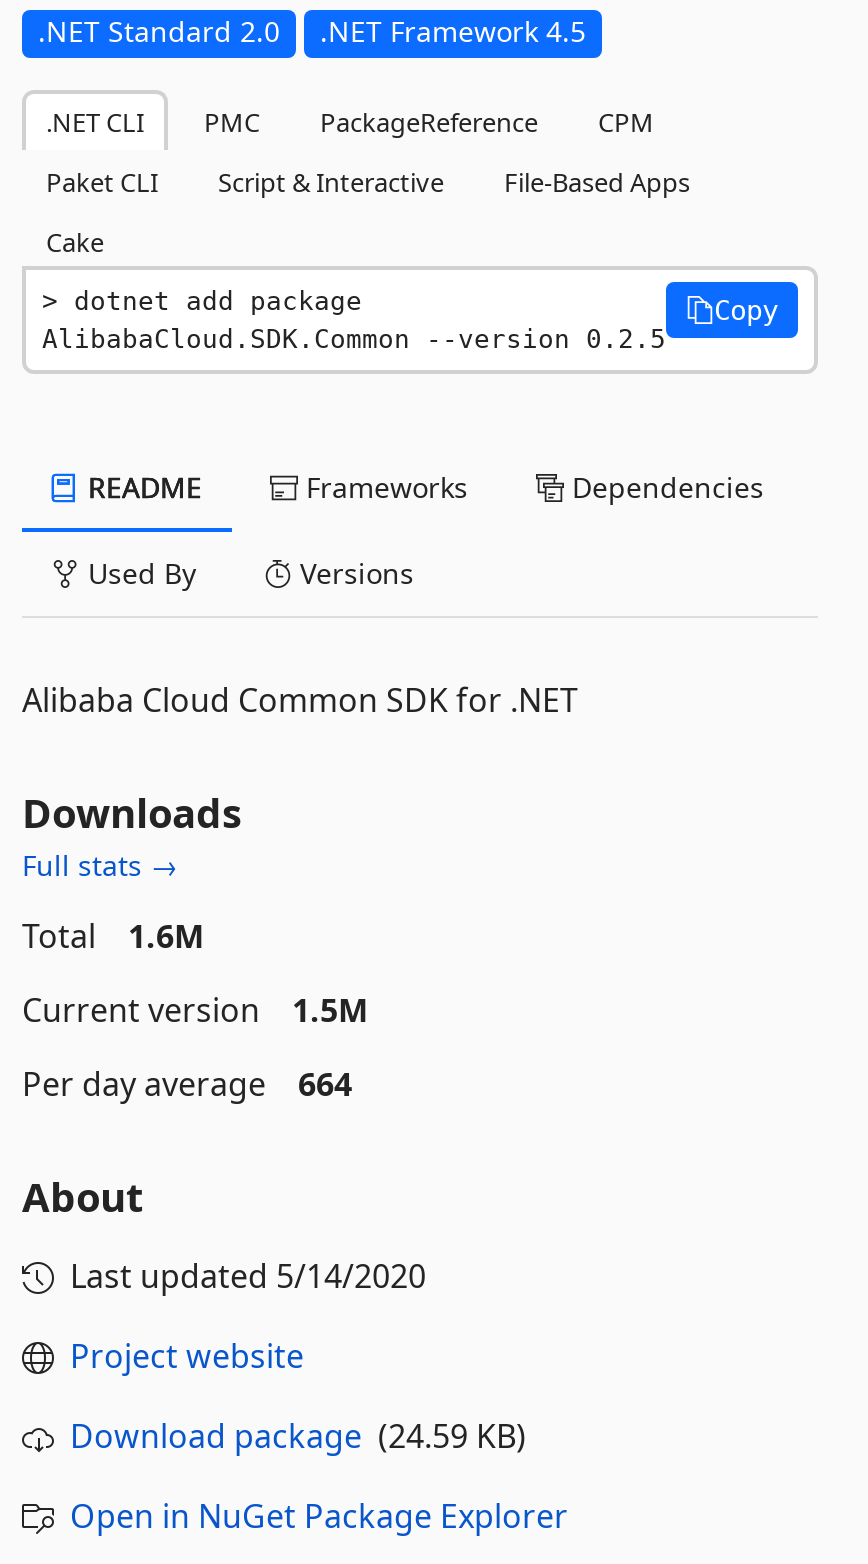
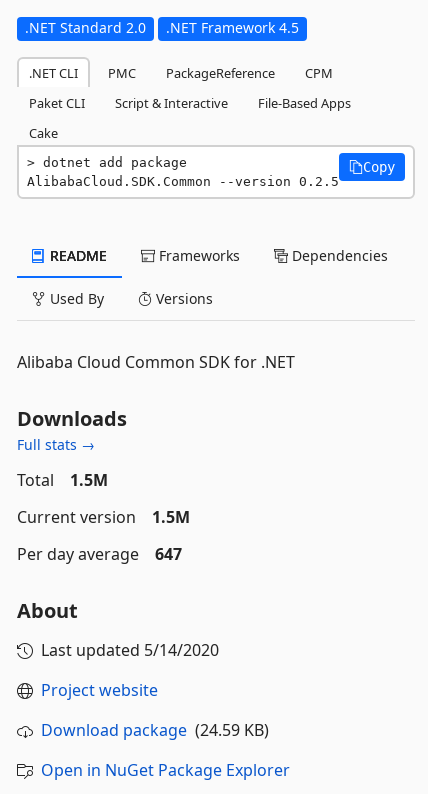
- Total 1.6M
+ Total 1.5M

- Per day average 664
+ Per day average 647
